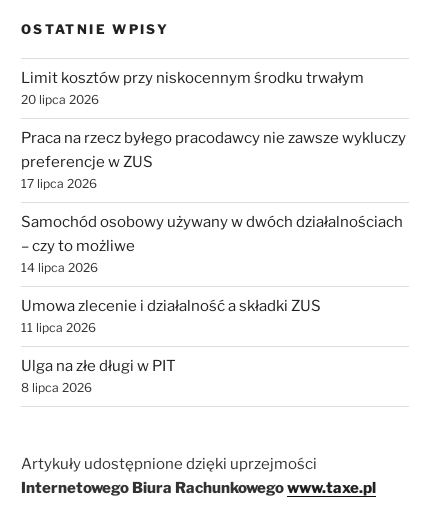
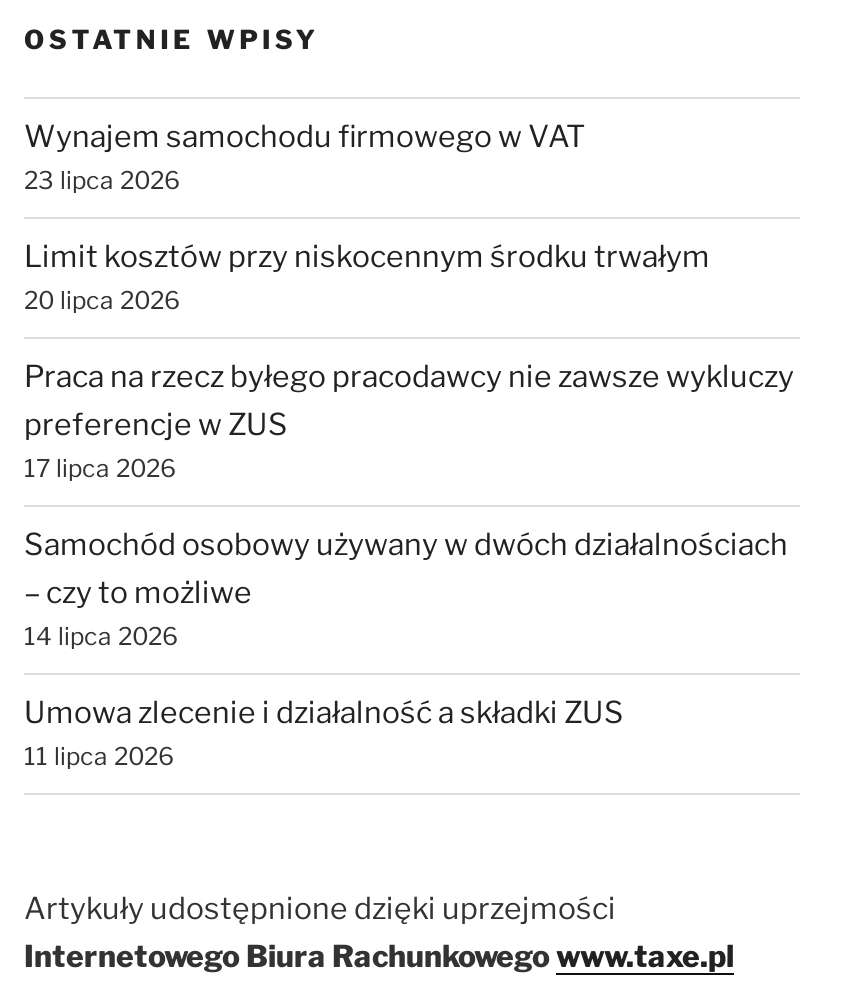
+ Wynajem samochodu firmowego w VAT
+ 23 lipca 2026

moved down: Limit kosztów przy niskocennym środku trwałym | 20 lipca 2026 | Praca na rzecz byłego pracodawcy nie zawsze wykluczy | ... | Umowa zlecenie i działalność a składki ZUS | 11 lipca 2026

- Ulga na złe długi w PIT
- 8 lipca 2026
